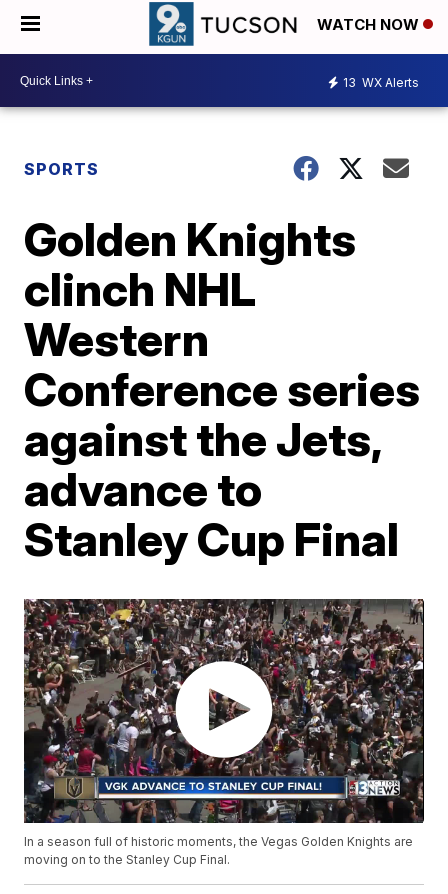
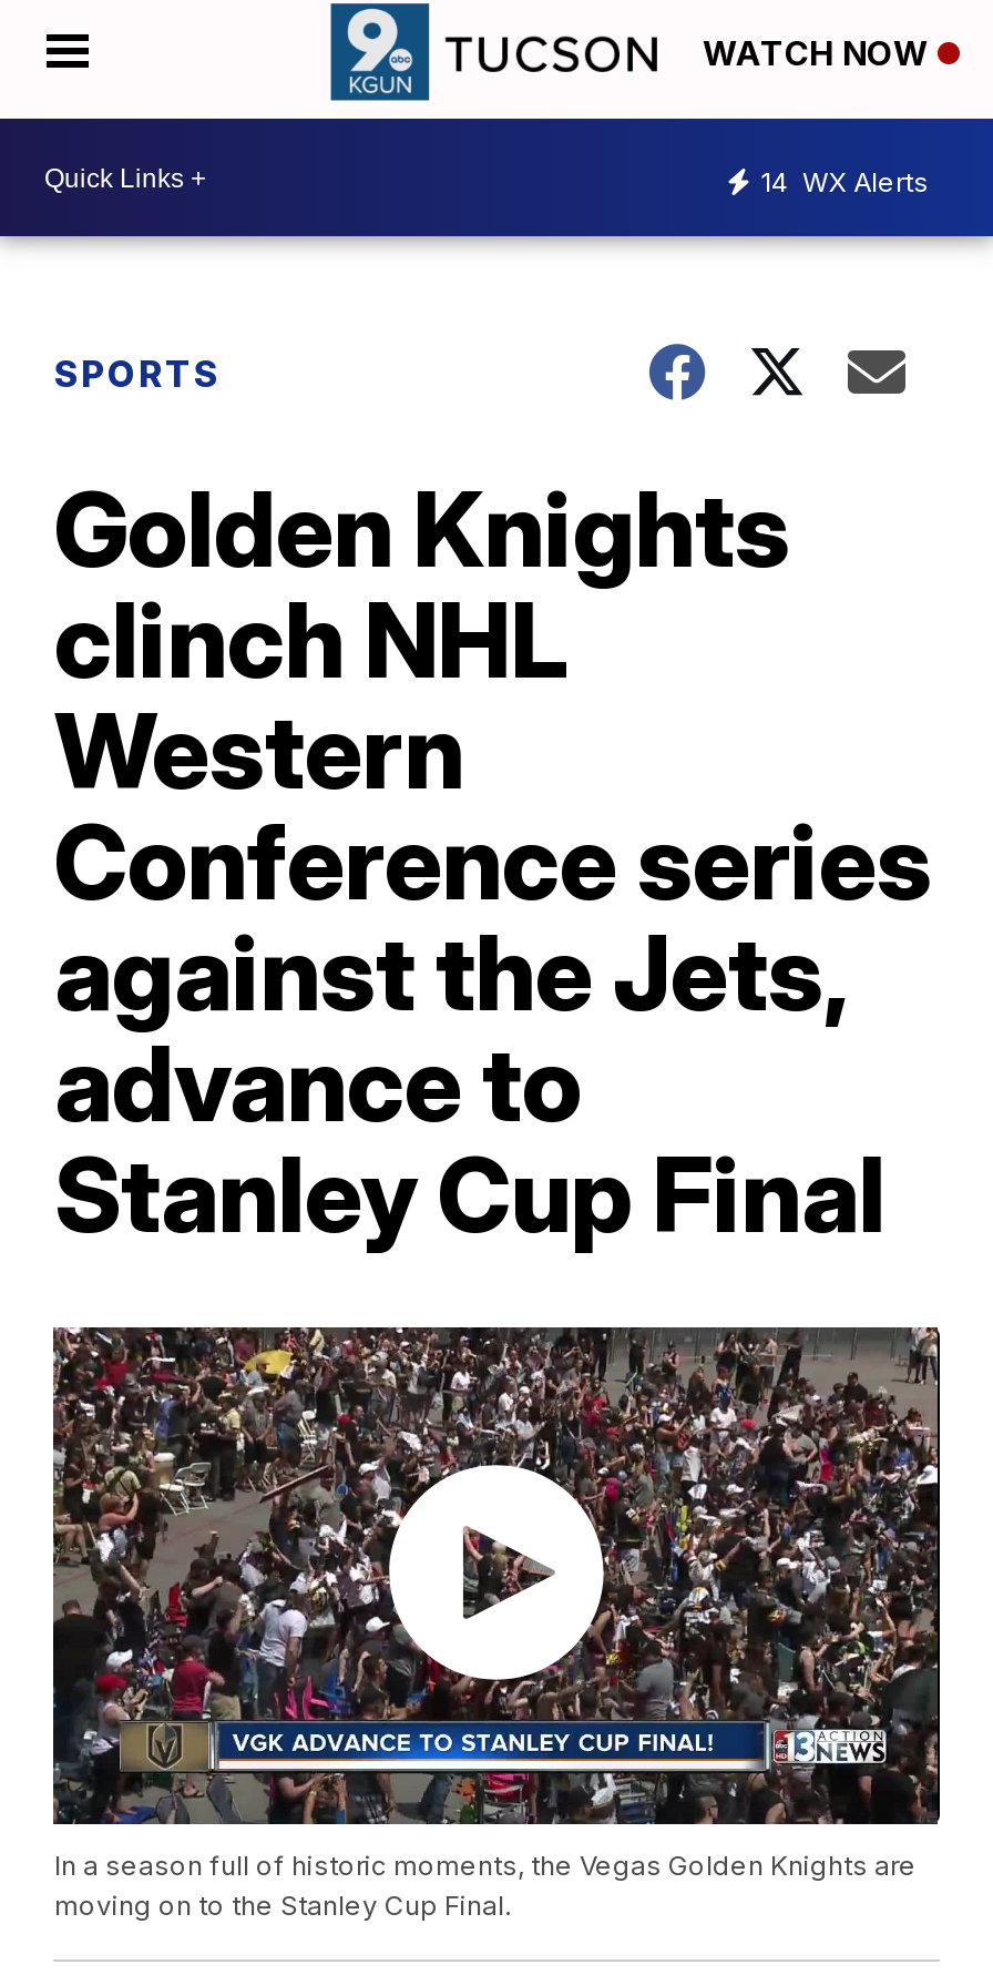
- 13 WX Alerts
+ 14 WX Alerts
